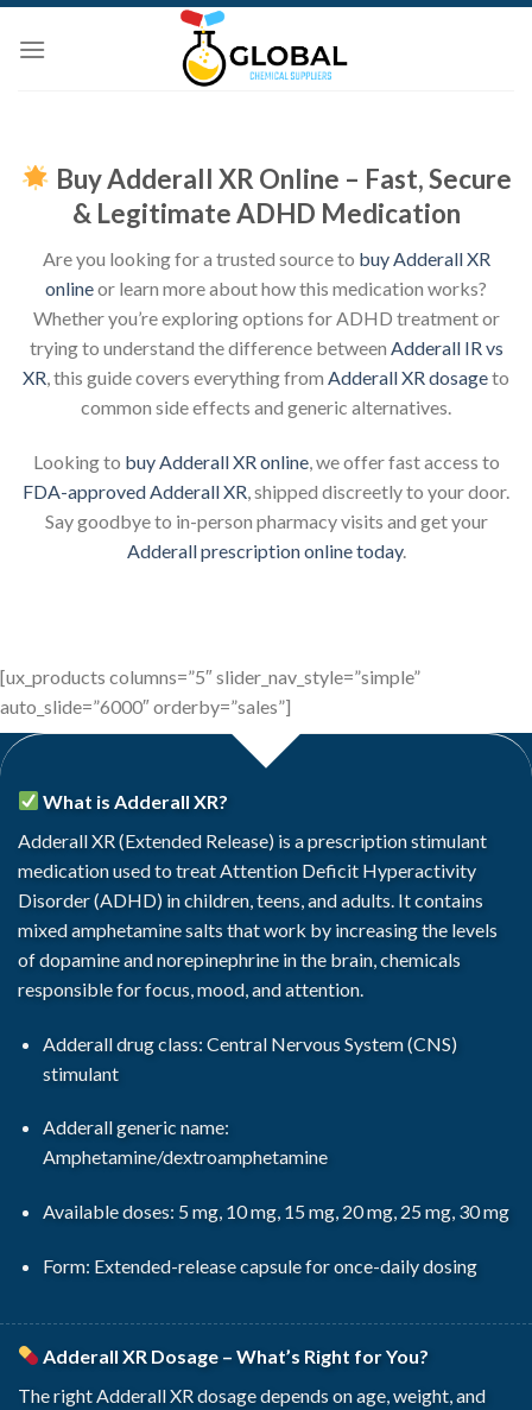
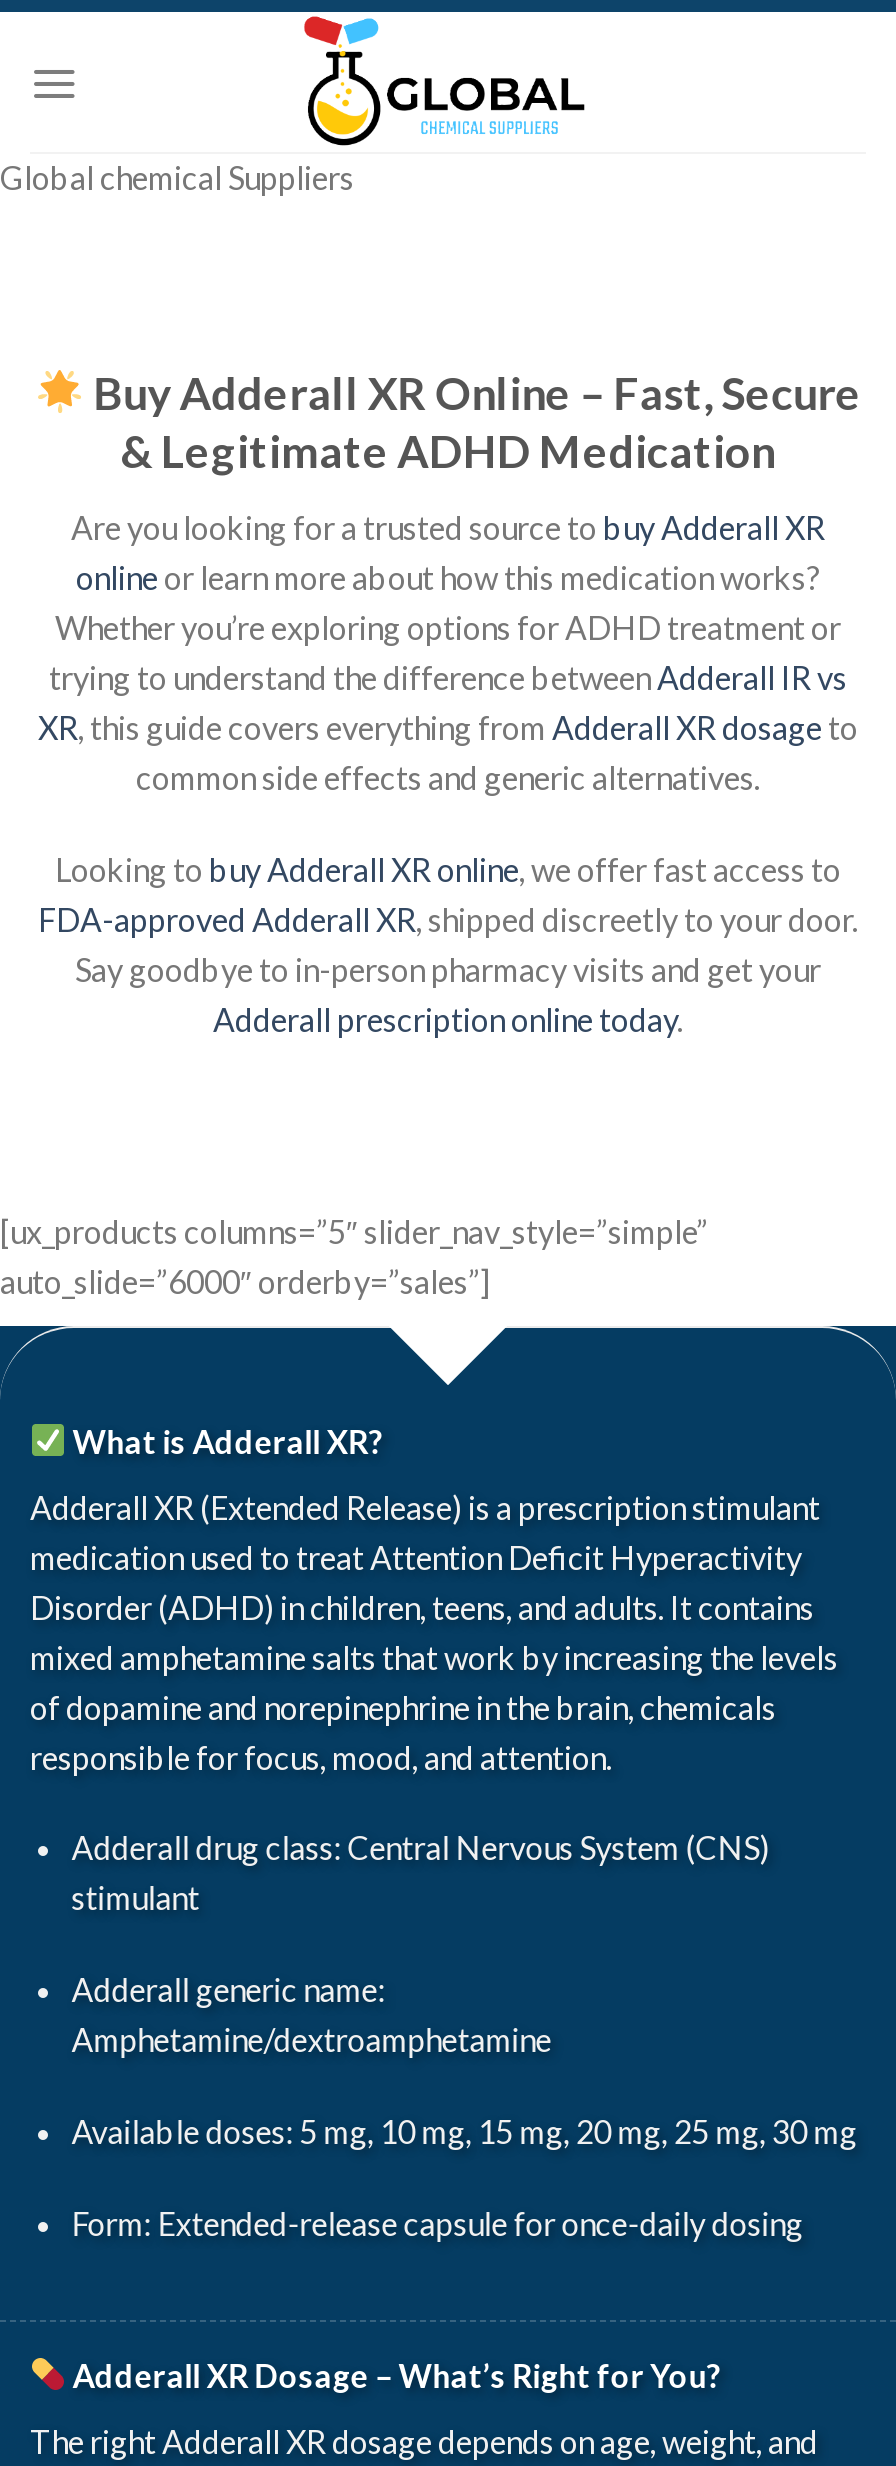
+ Global chemical Suppliers
